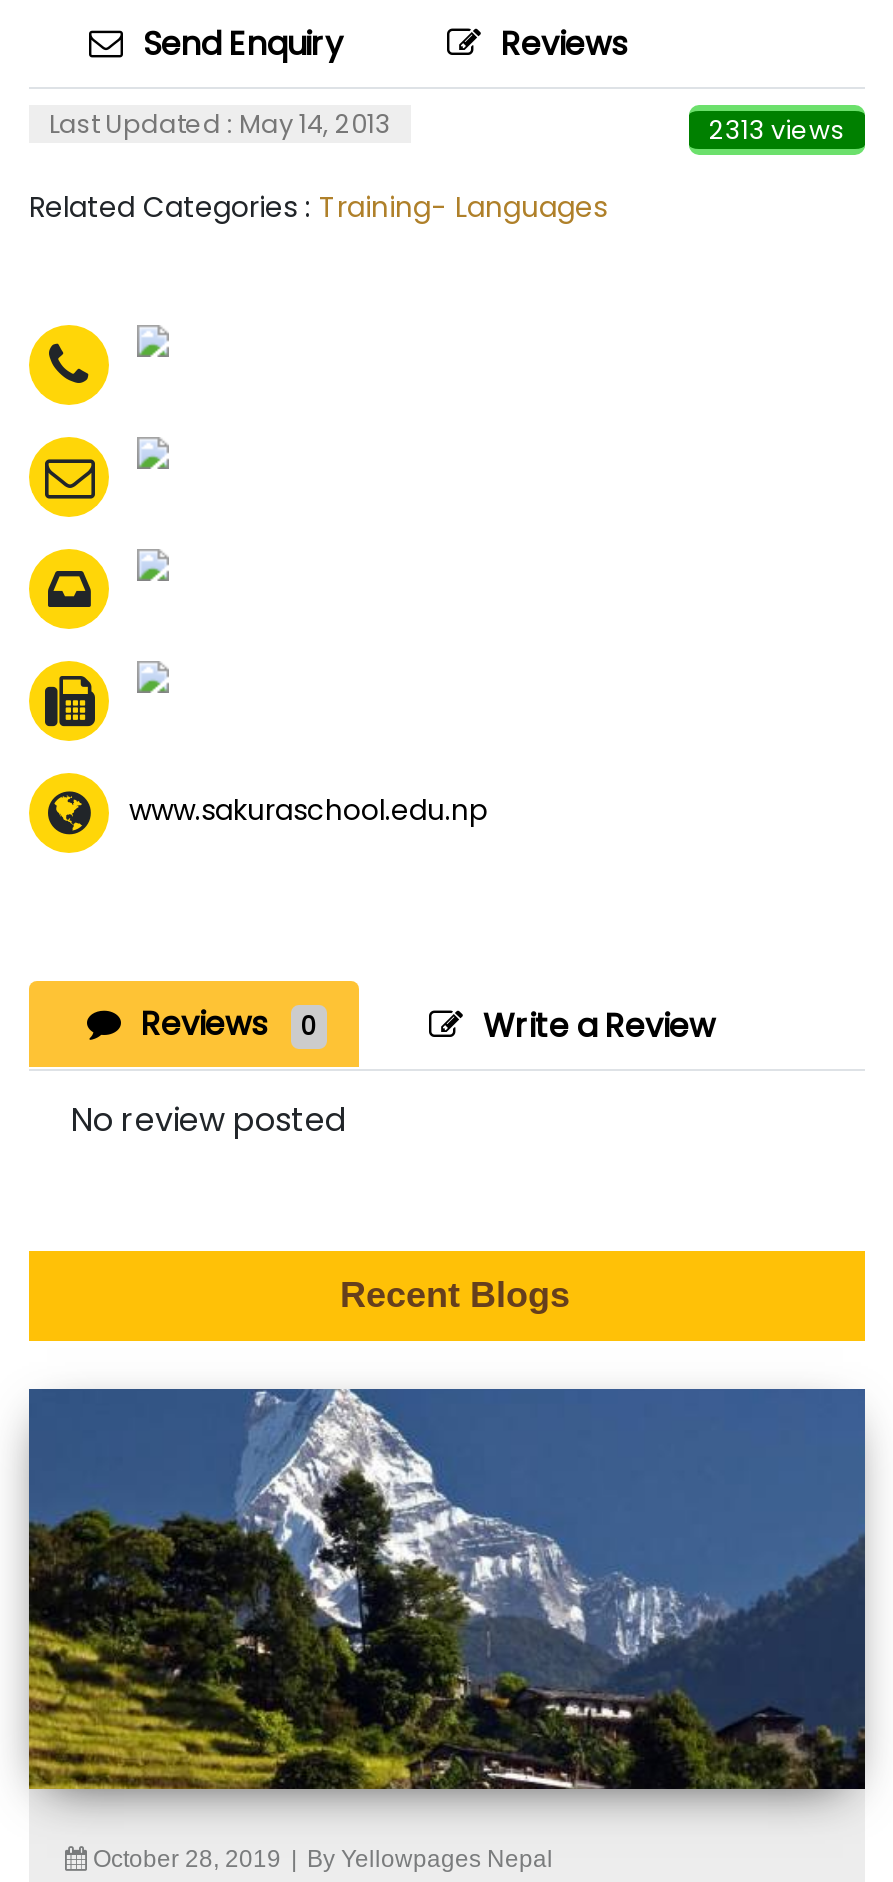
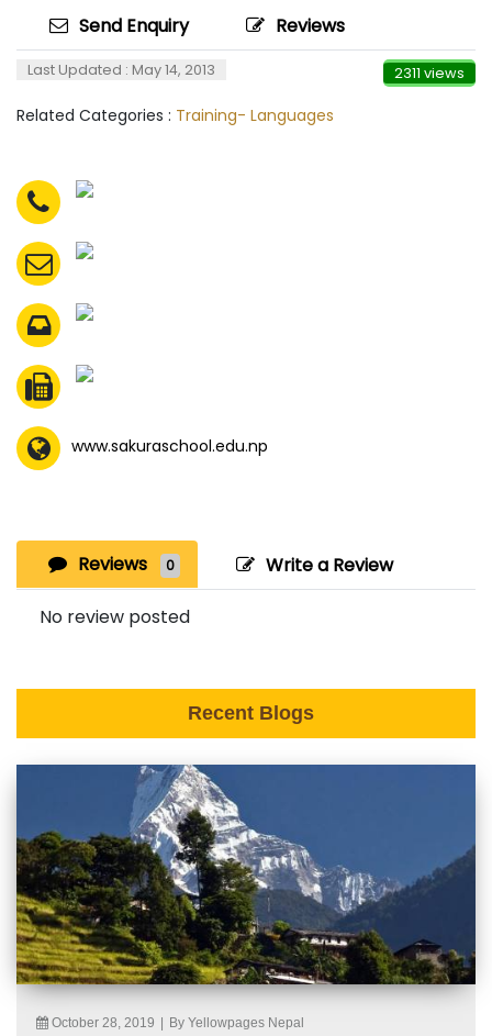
- 2313 views
+ 2311 views
